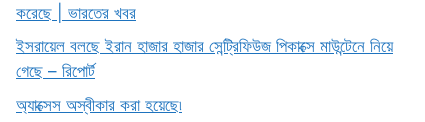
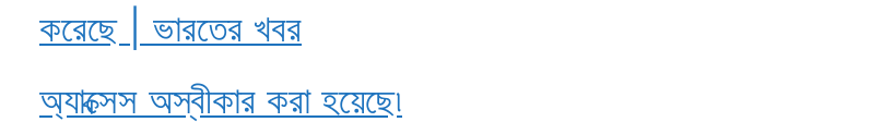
- ইসরায়েল বলছে ইরান হাজার হাজার সেন্ট্রিফিউজ পিকাক্সে মাউন্টেনে নিয়ে
- গেছে – রিপোর্ট
